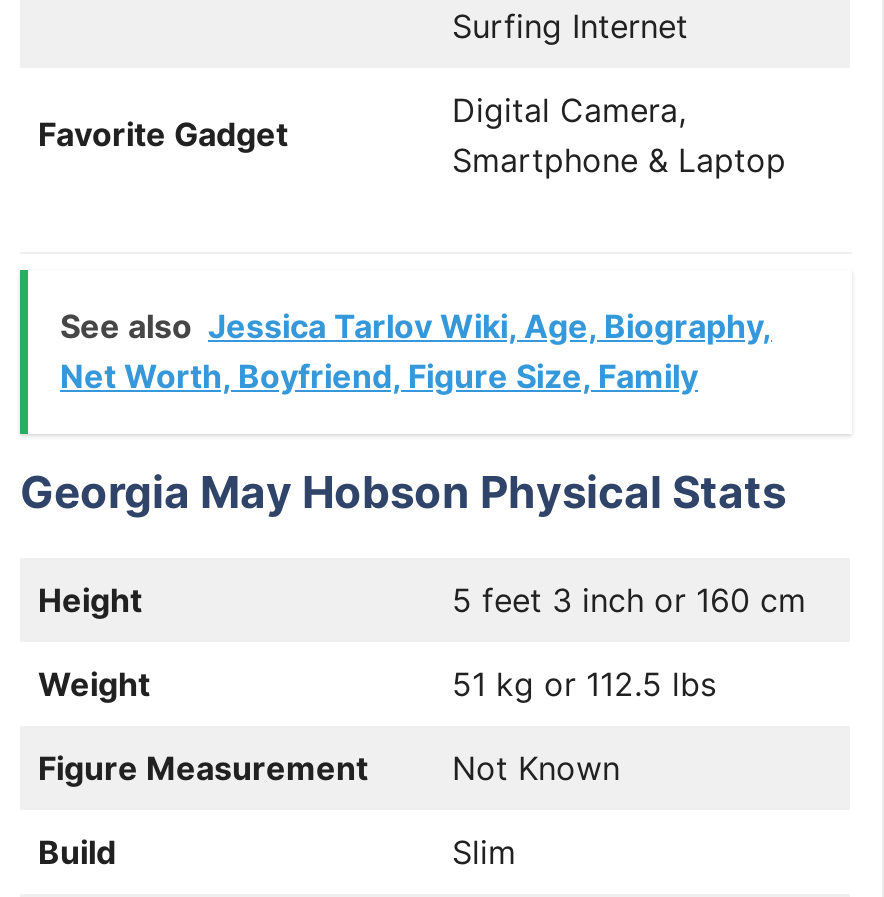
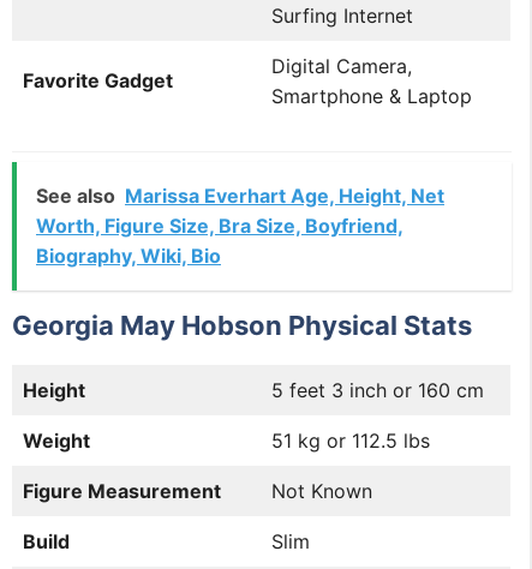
- See also Jessica Tarlov Wiki, Age, Biography,
- Net Worth, Boyfriend, Figure Size, Family
+ See also Marissa Everhart Age, Height, Net
+ Worth, Figure Size, Bra Size, Boyfriend,
+ Biography, Wiki, Bio
